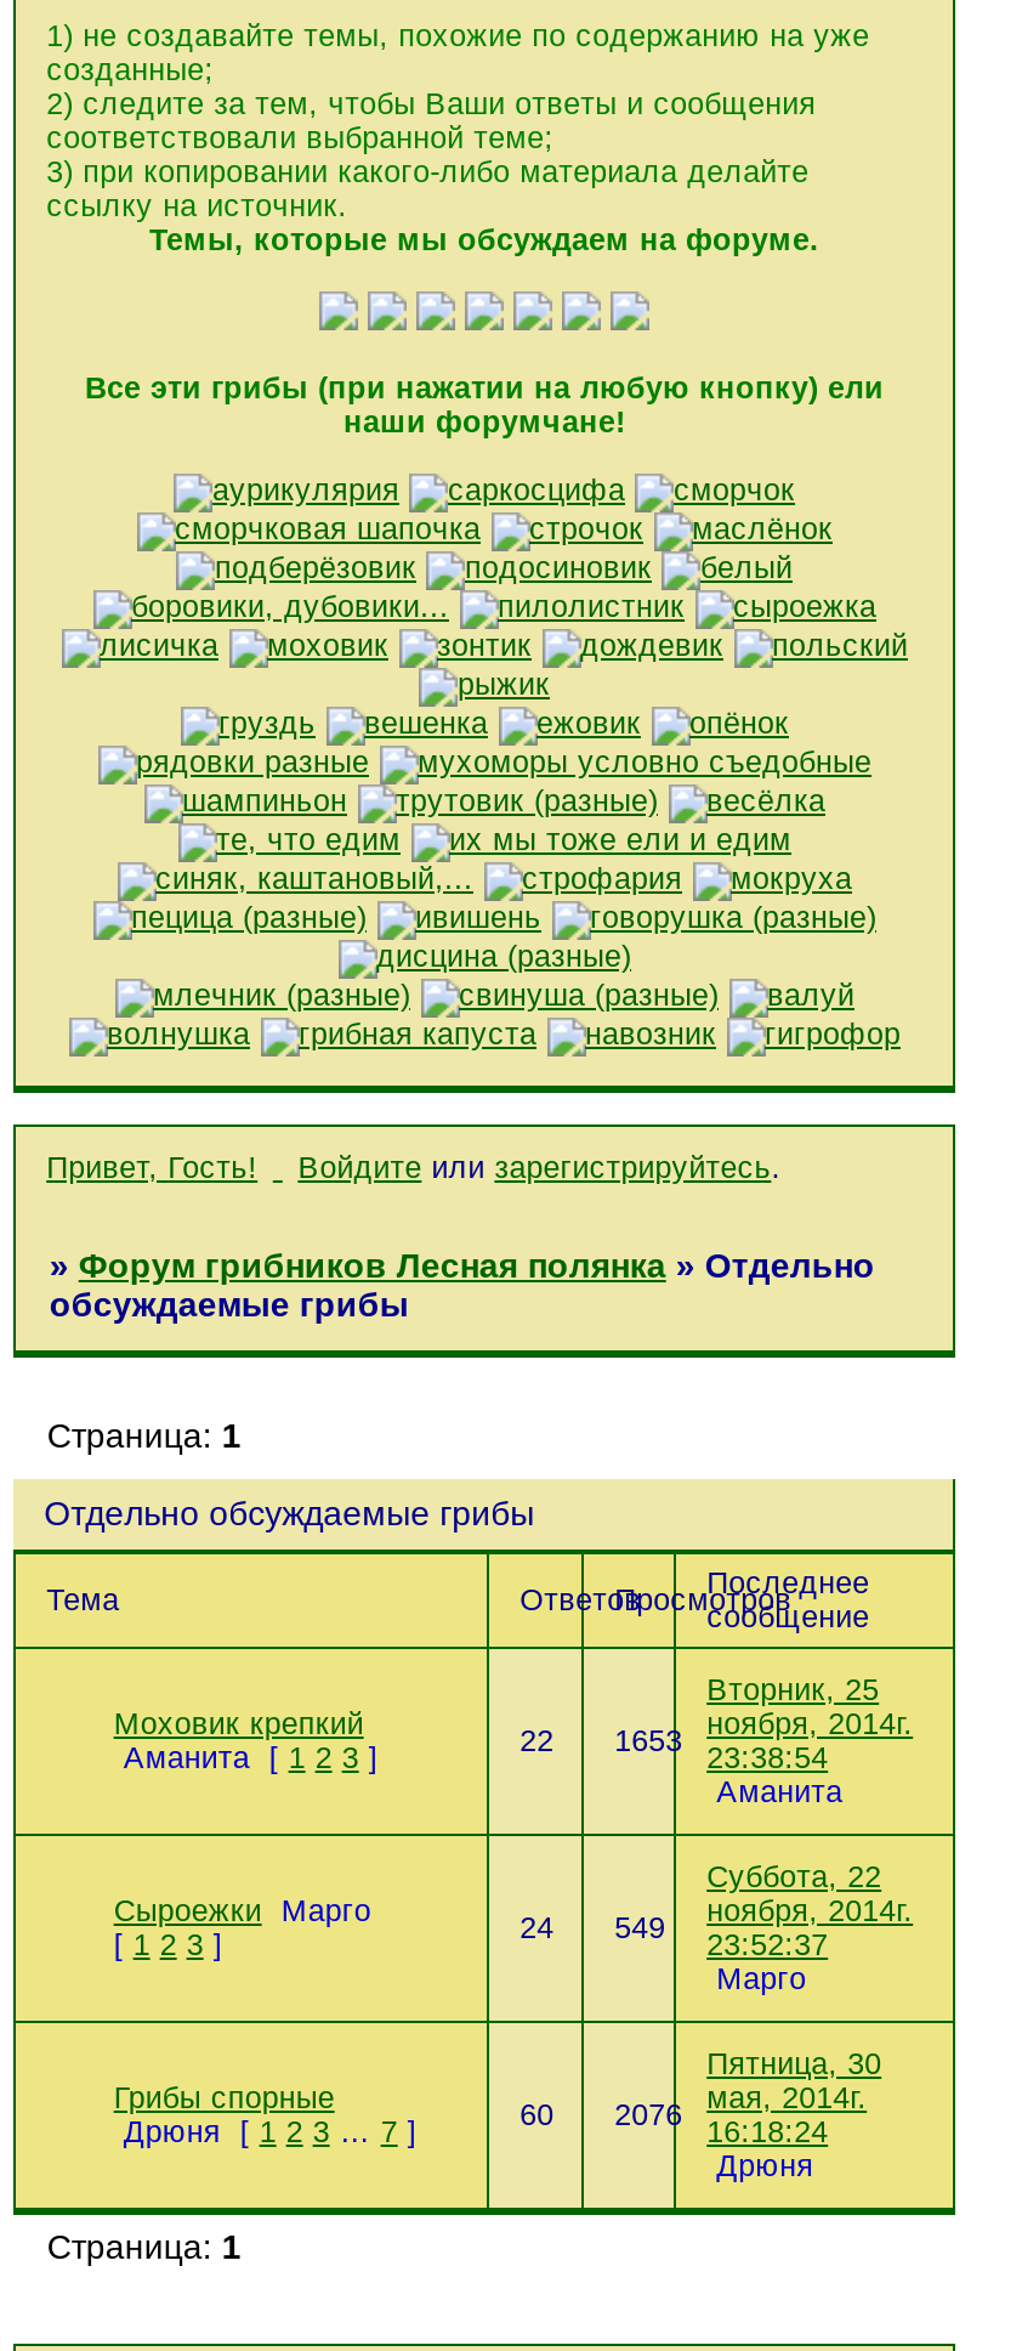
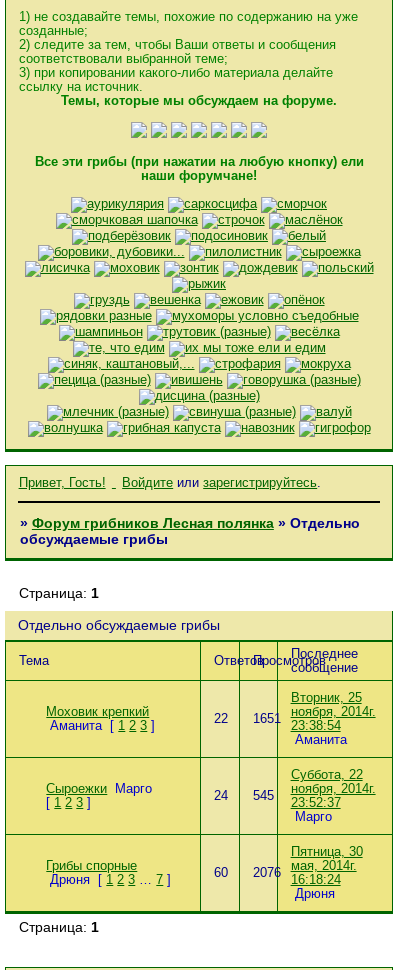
- 22 1653 ноября, 2014г. 23:38:54
+ 22 1651 ноября, 2014г. 23:38:54

- 24 549 ноября, 2014г. 23:52:37
+ 24 545 ноября, 2014г. 23:52:37
